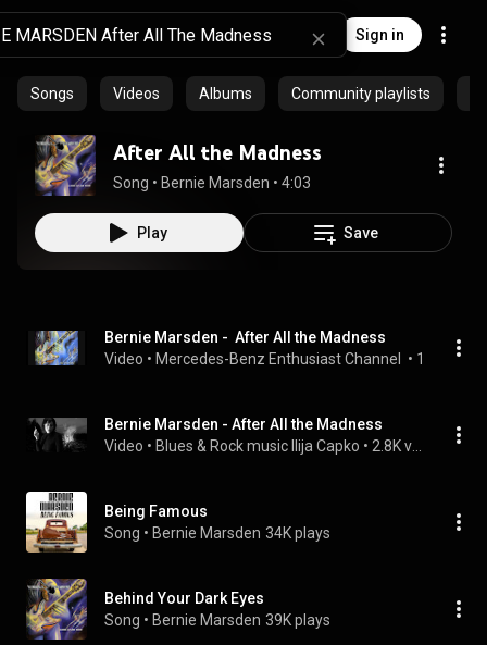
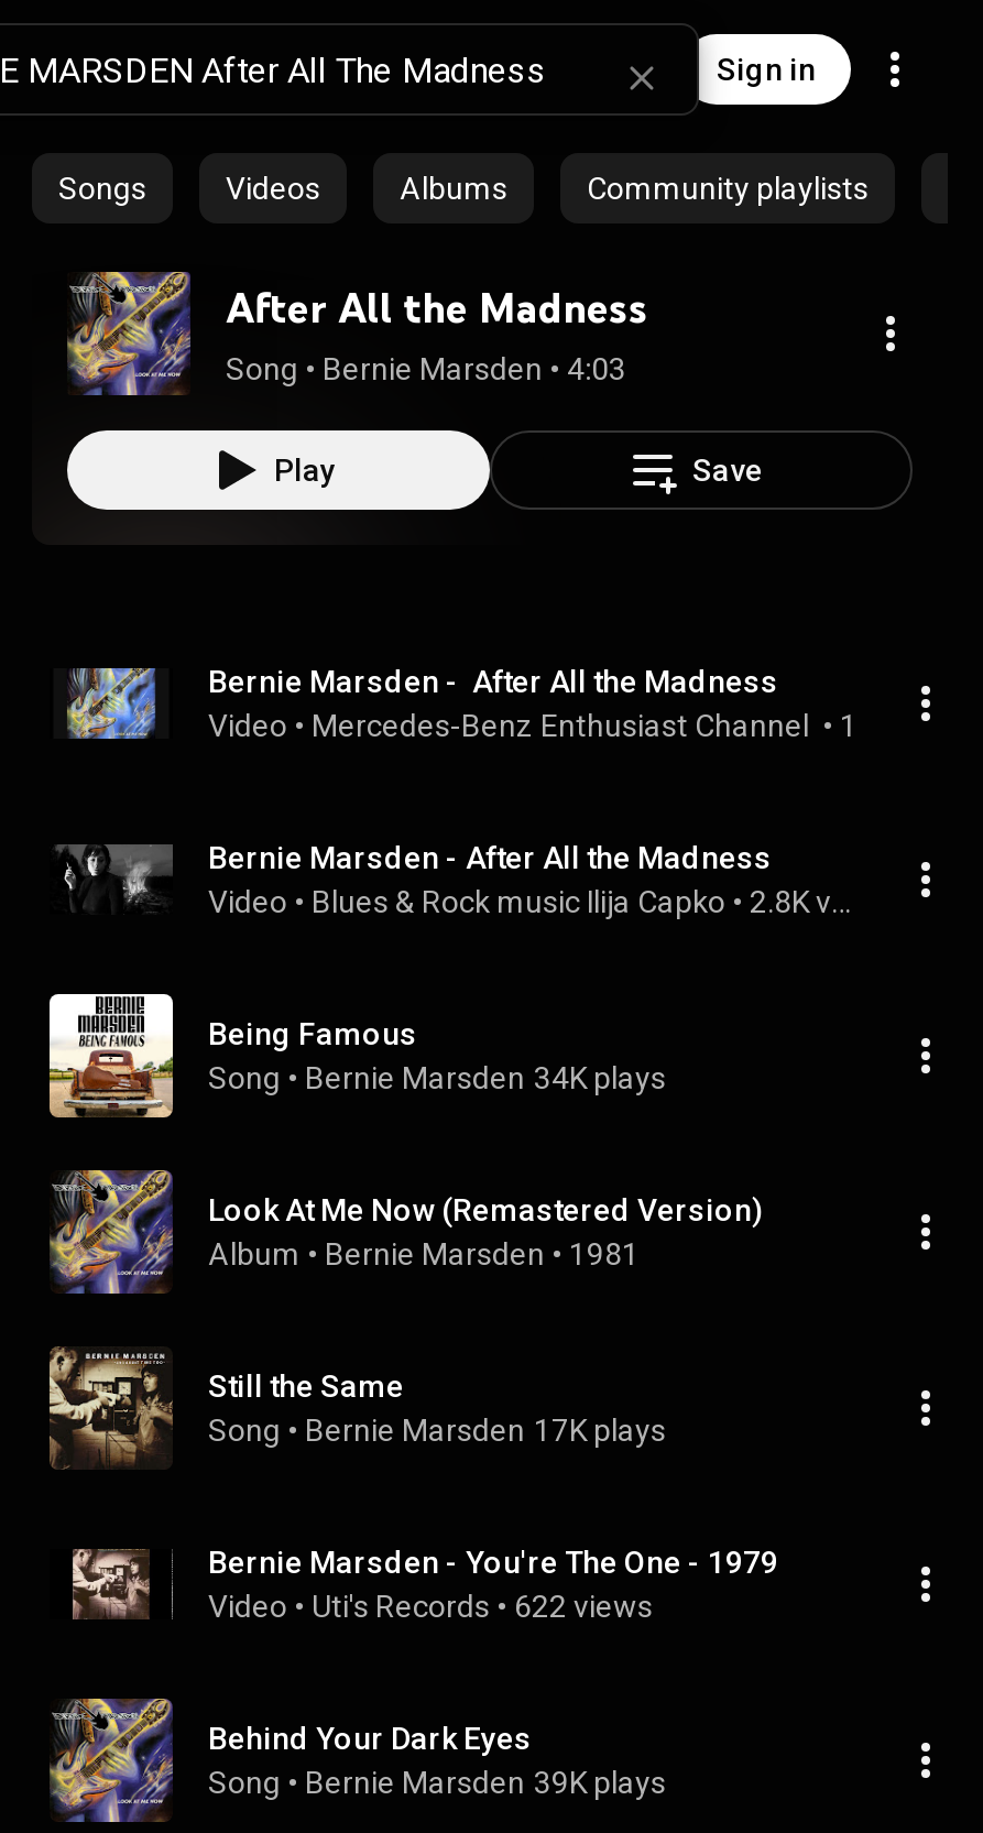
+ [image]
+ Still the Same
+ Song • Bernie Marsden 17K plays

+ [image]
+ Bernie Marsden - You're The One - 1979
+ Video • Uti's Records • 622 views

+ Look At Me Now (Remastered Version)
+ Album • Bernie Marsden • 1981
